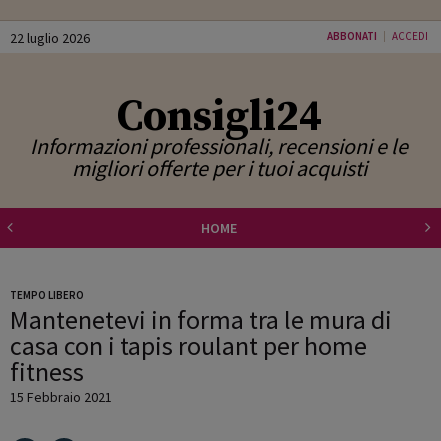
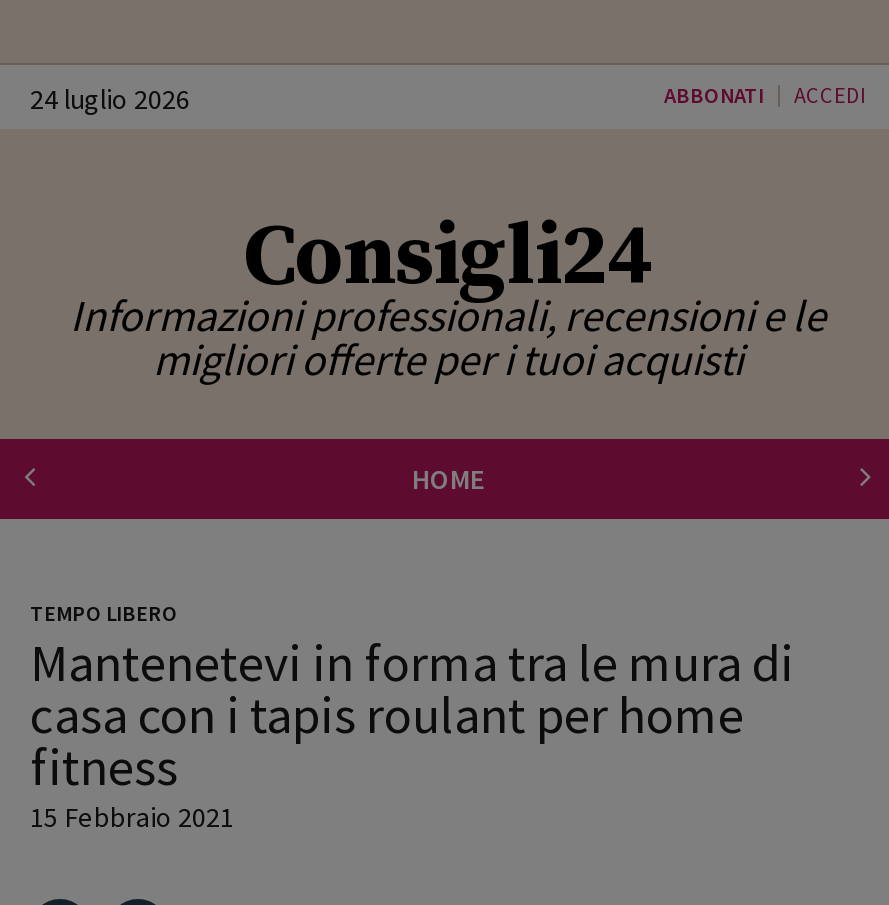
- 22 luglio 2026
+ 24 luglio 2026
